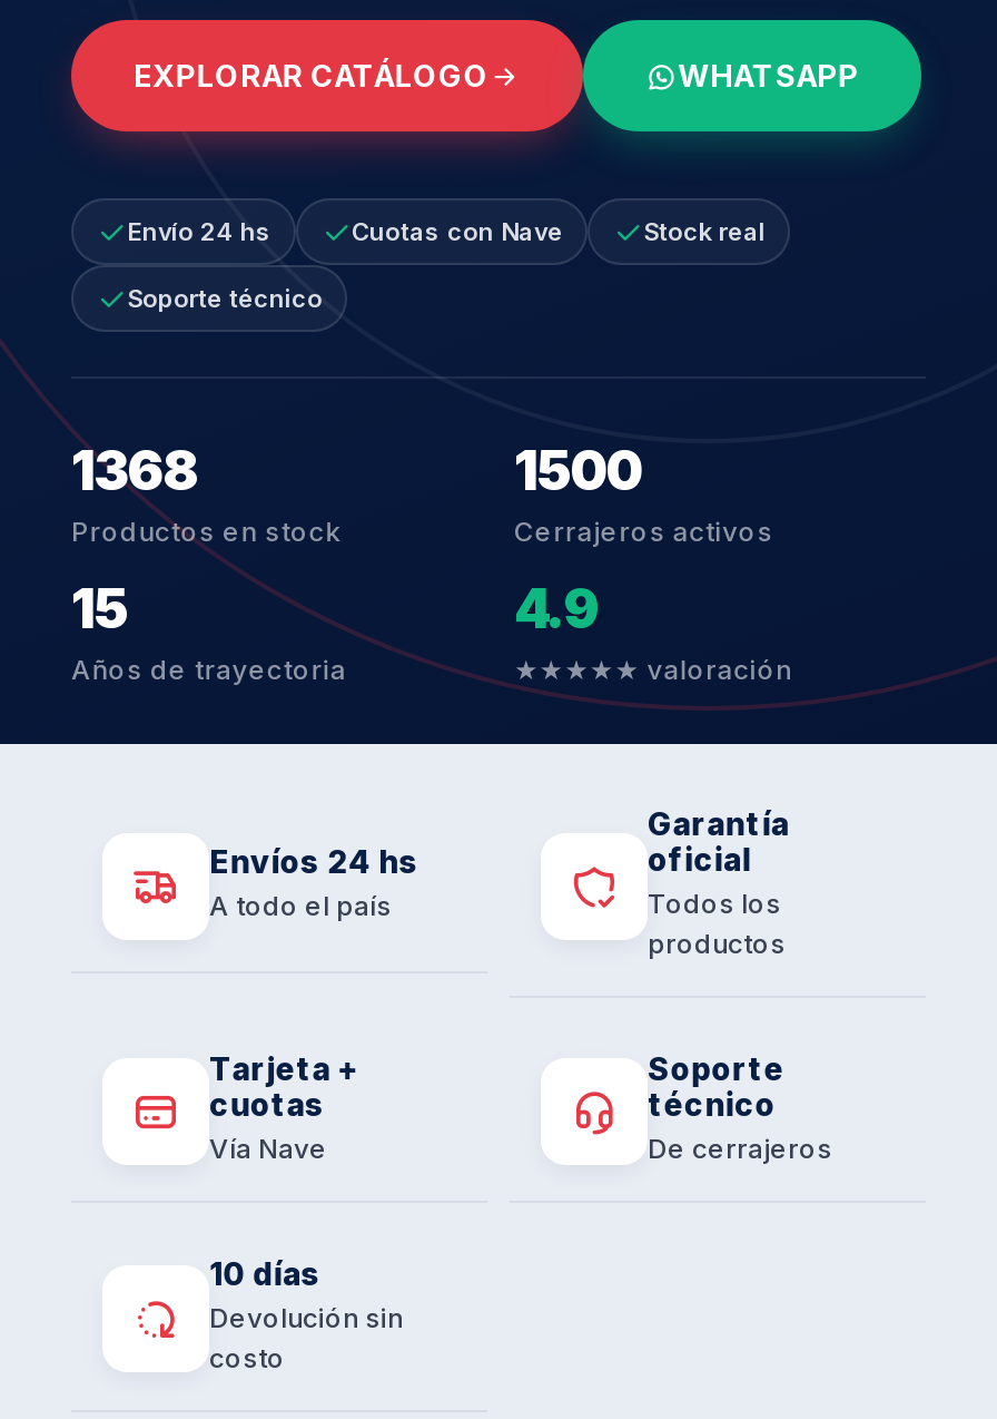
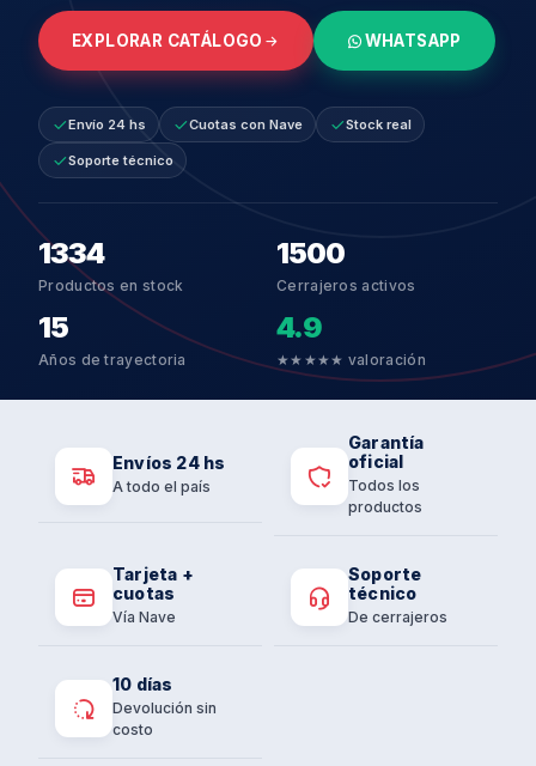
- 1368
+ 1334
